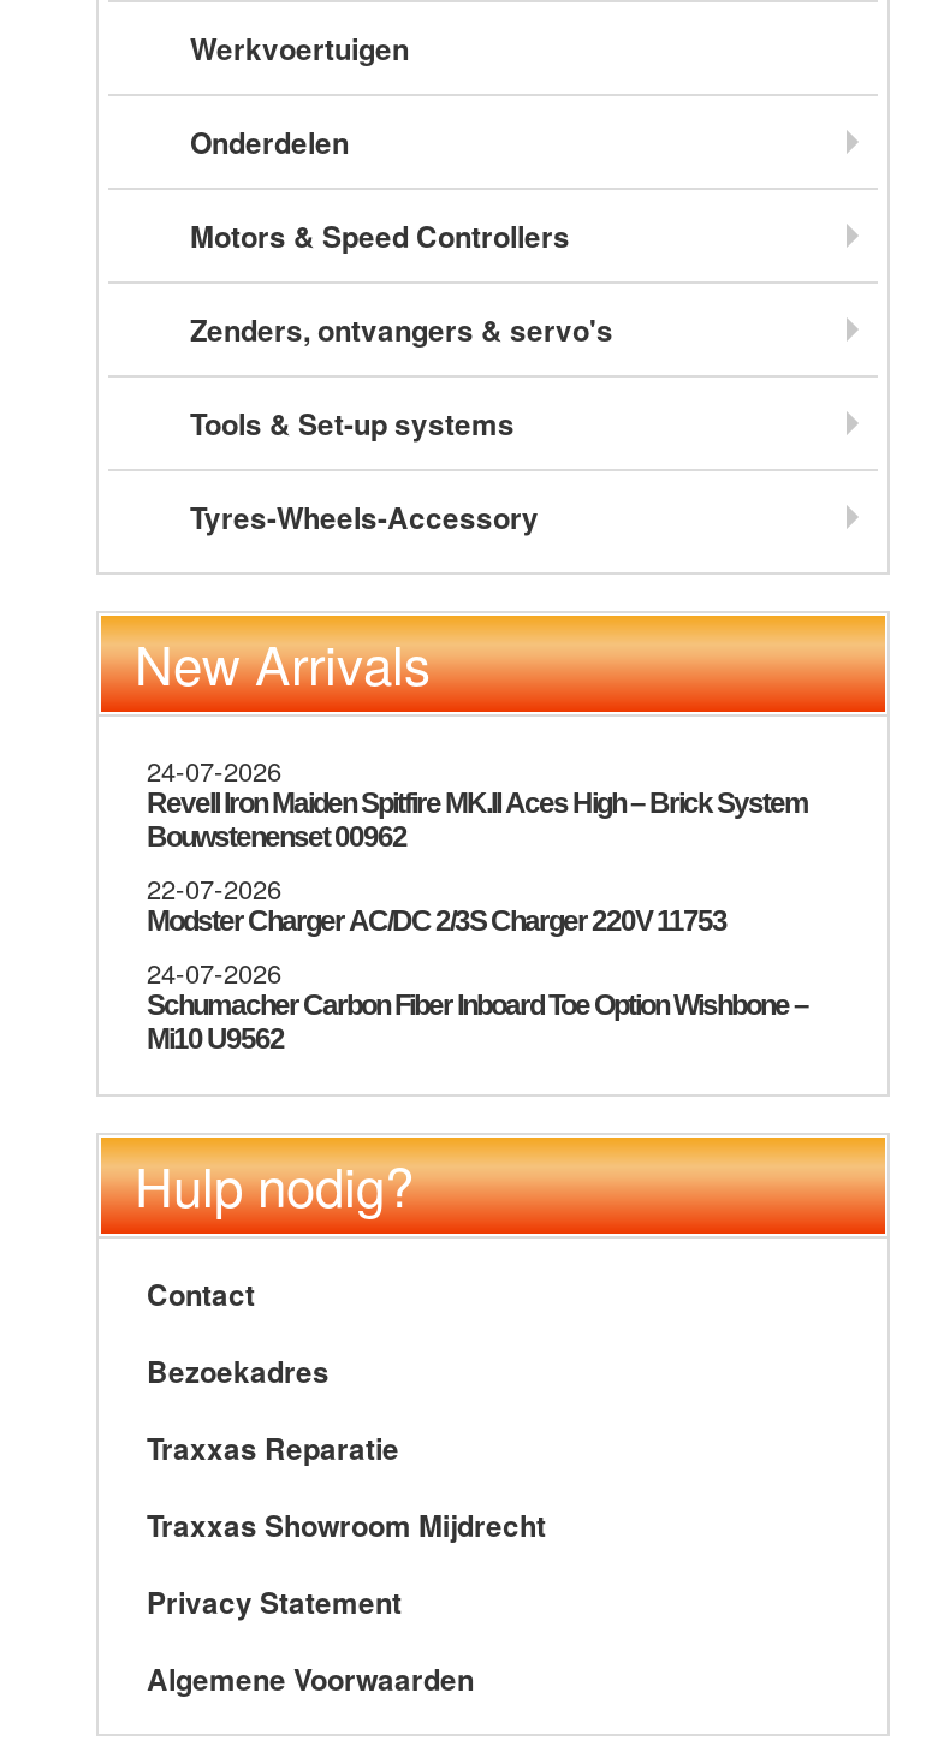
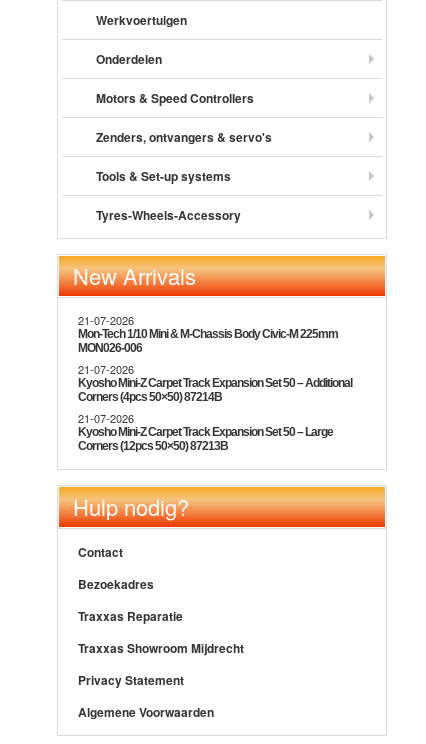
- 24-07-2026
- Revell Iron Maiden Spitfire MK.II Aces High – Brick System
- Bouwstenenset 00962
- 22-07-2026
- Modster Charger AC/DC 2/3S Charger 220V 11753
- 24-07-2026
- Schumacher Carbon Fiber Inboard Toe Option Wishbone –
- Mi10 U9562
+ 21-07-2026
+ Mon-Tech 1/10 Mini & M-Chassis Body Civic-M 225mm
+ MON026-006
+ 21-07-2026
+ Kyosho Mini-Z Carpet Track Expansion Set 50 – Additional
+ Corners (4pcs 50×50) 87214B
+ 21-07-2026
+ Kyosho Mini-Z Carpet Track Expansion Set 50 – Large
+ Corners (12pcs 50×50) 87213B
